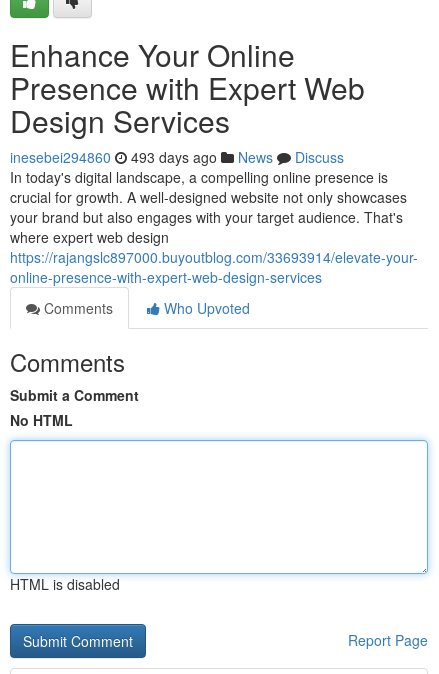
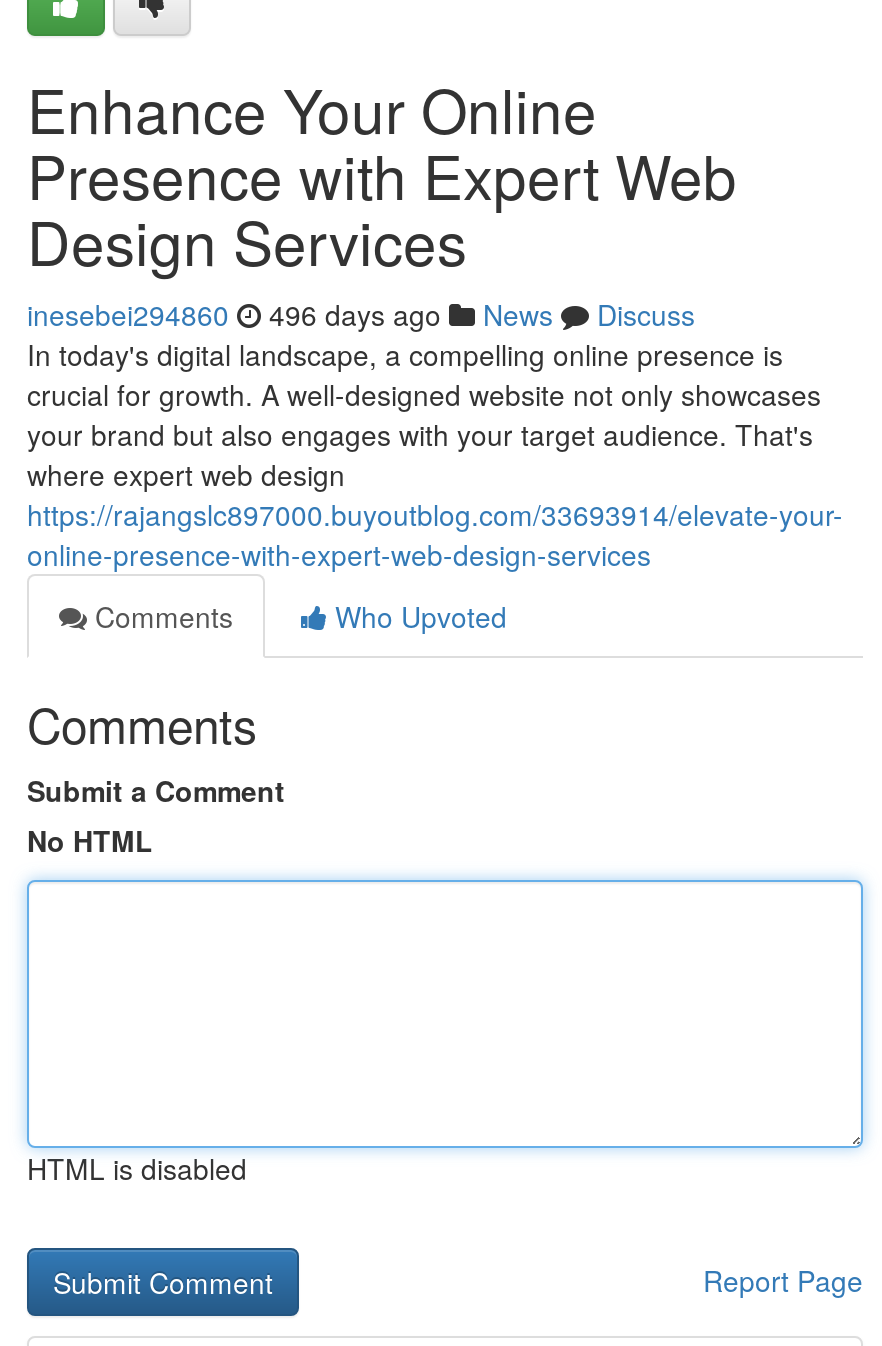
- inesebei294860 493 days ago News Discuss
+ inesebei294860 496 days ago News Discuss
